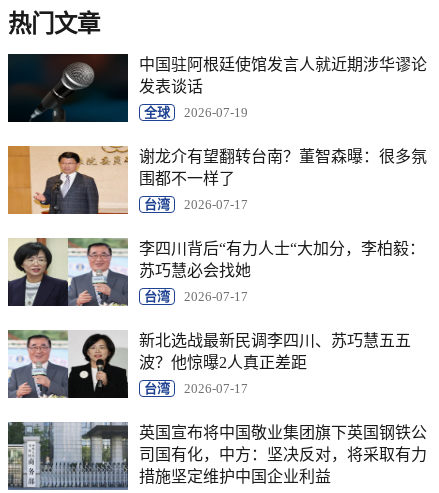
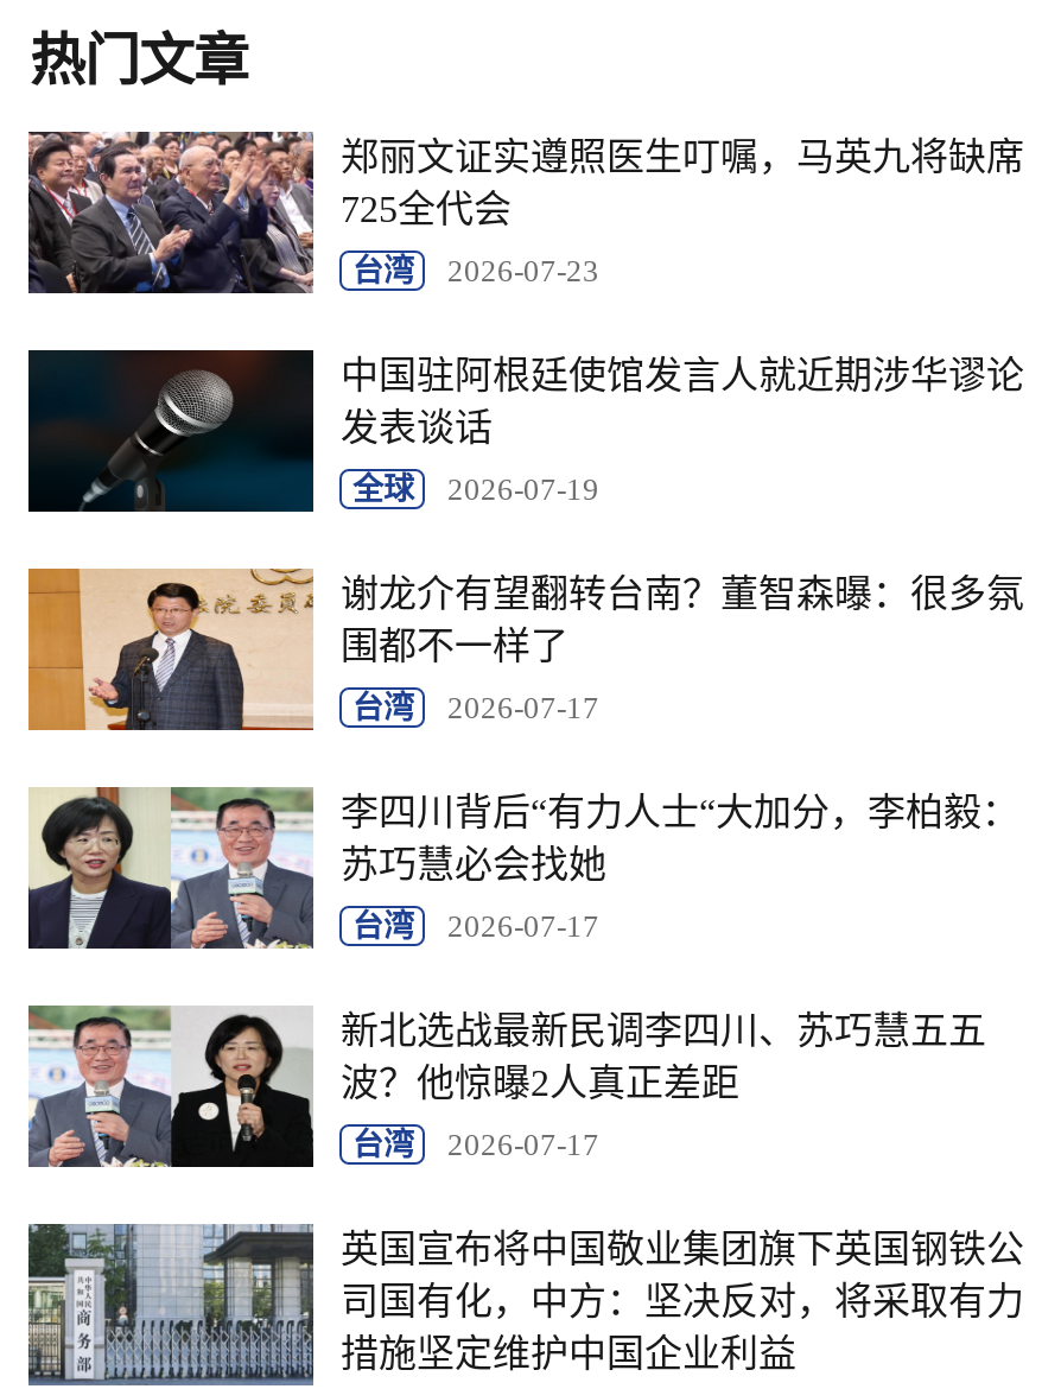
+ [image]
+ 郑丽文证实遵照医生叮嘱，马英九将缺席
+ 725全代会
+ 台湾
+ 2026-07-23
